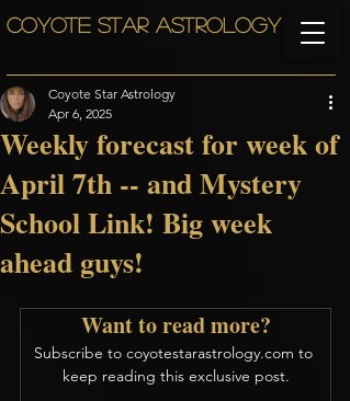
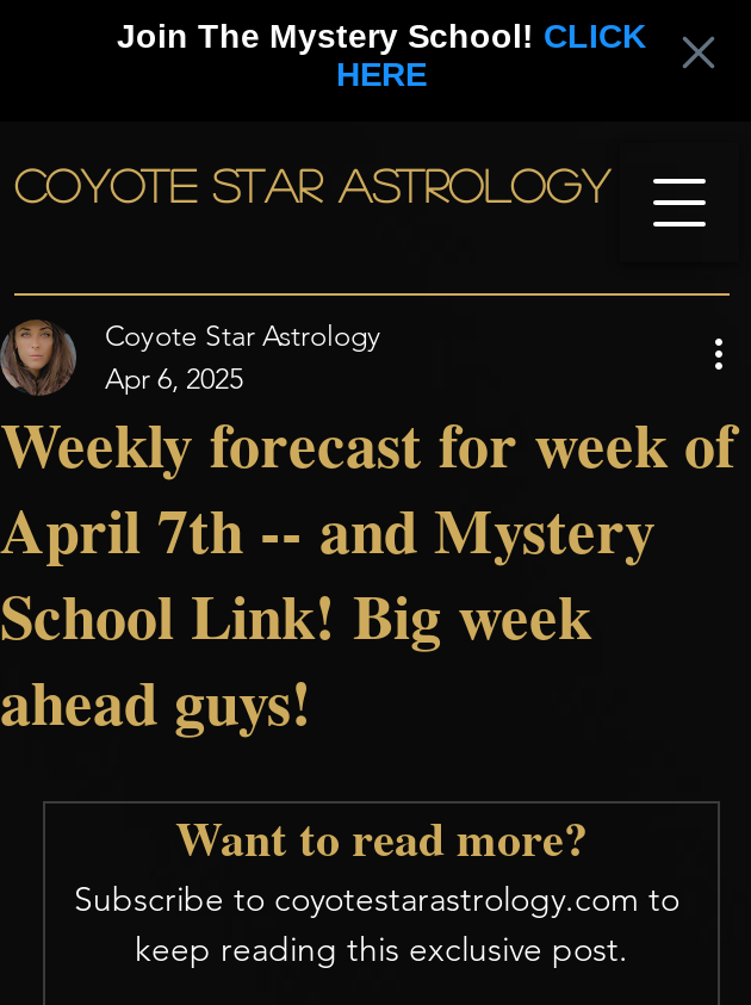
+ Join The Mystery School! CLICK
+ HERE
